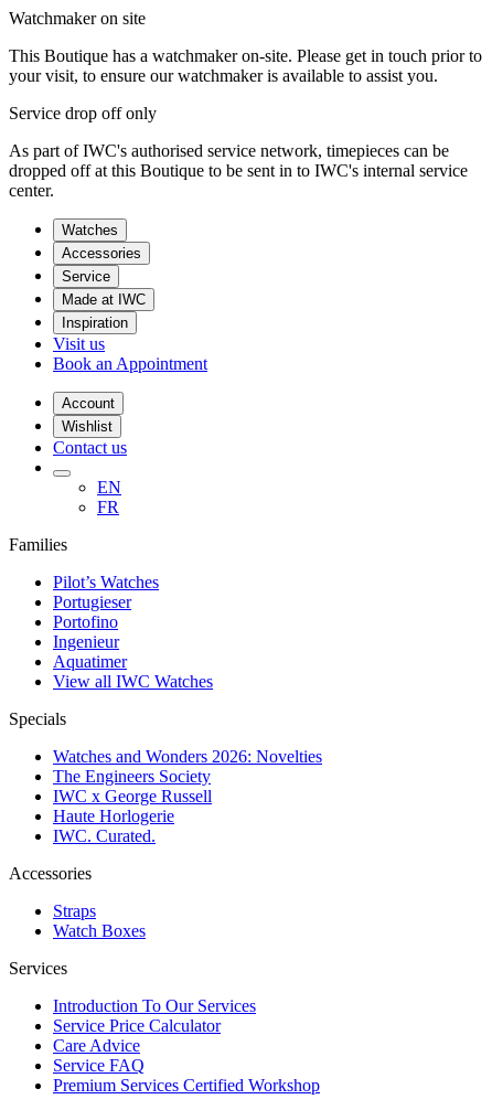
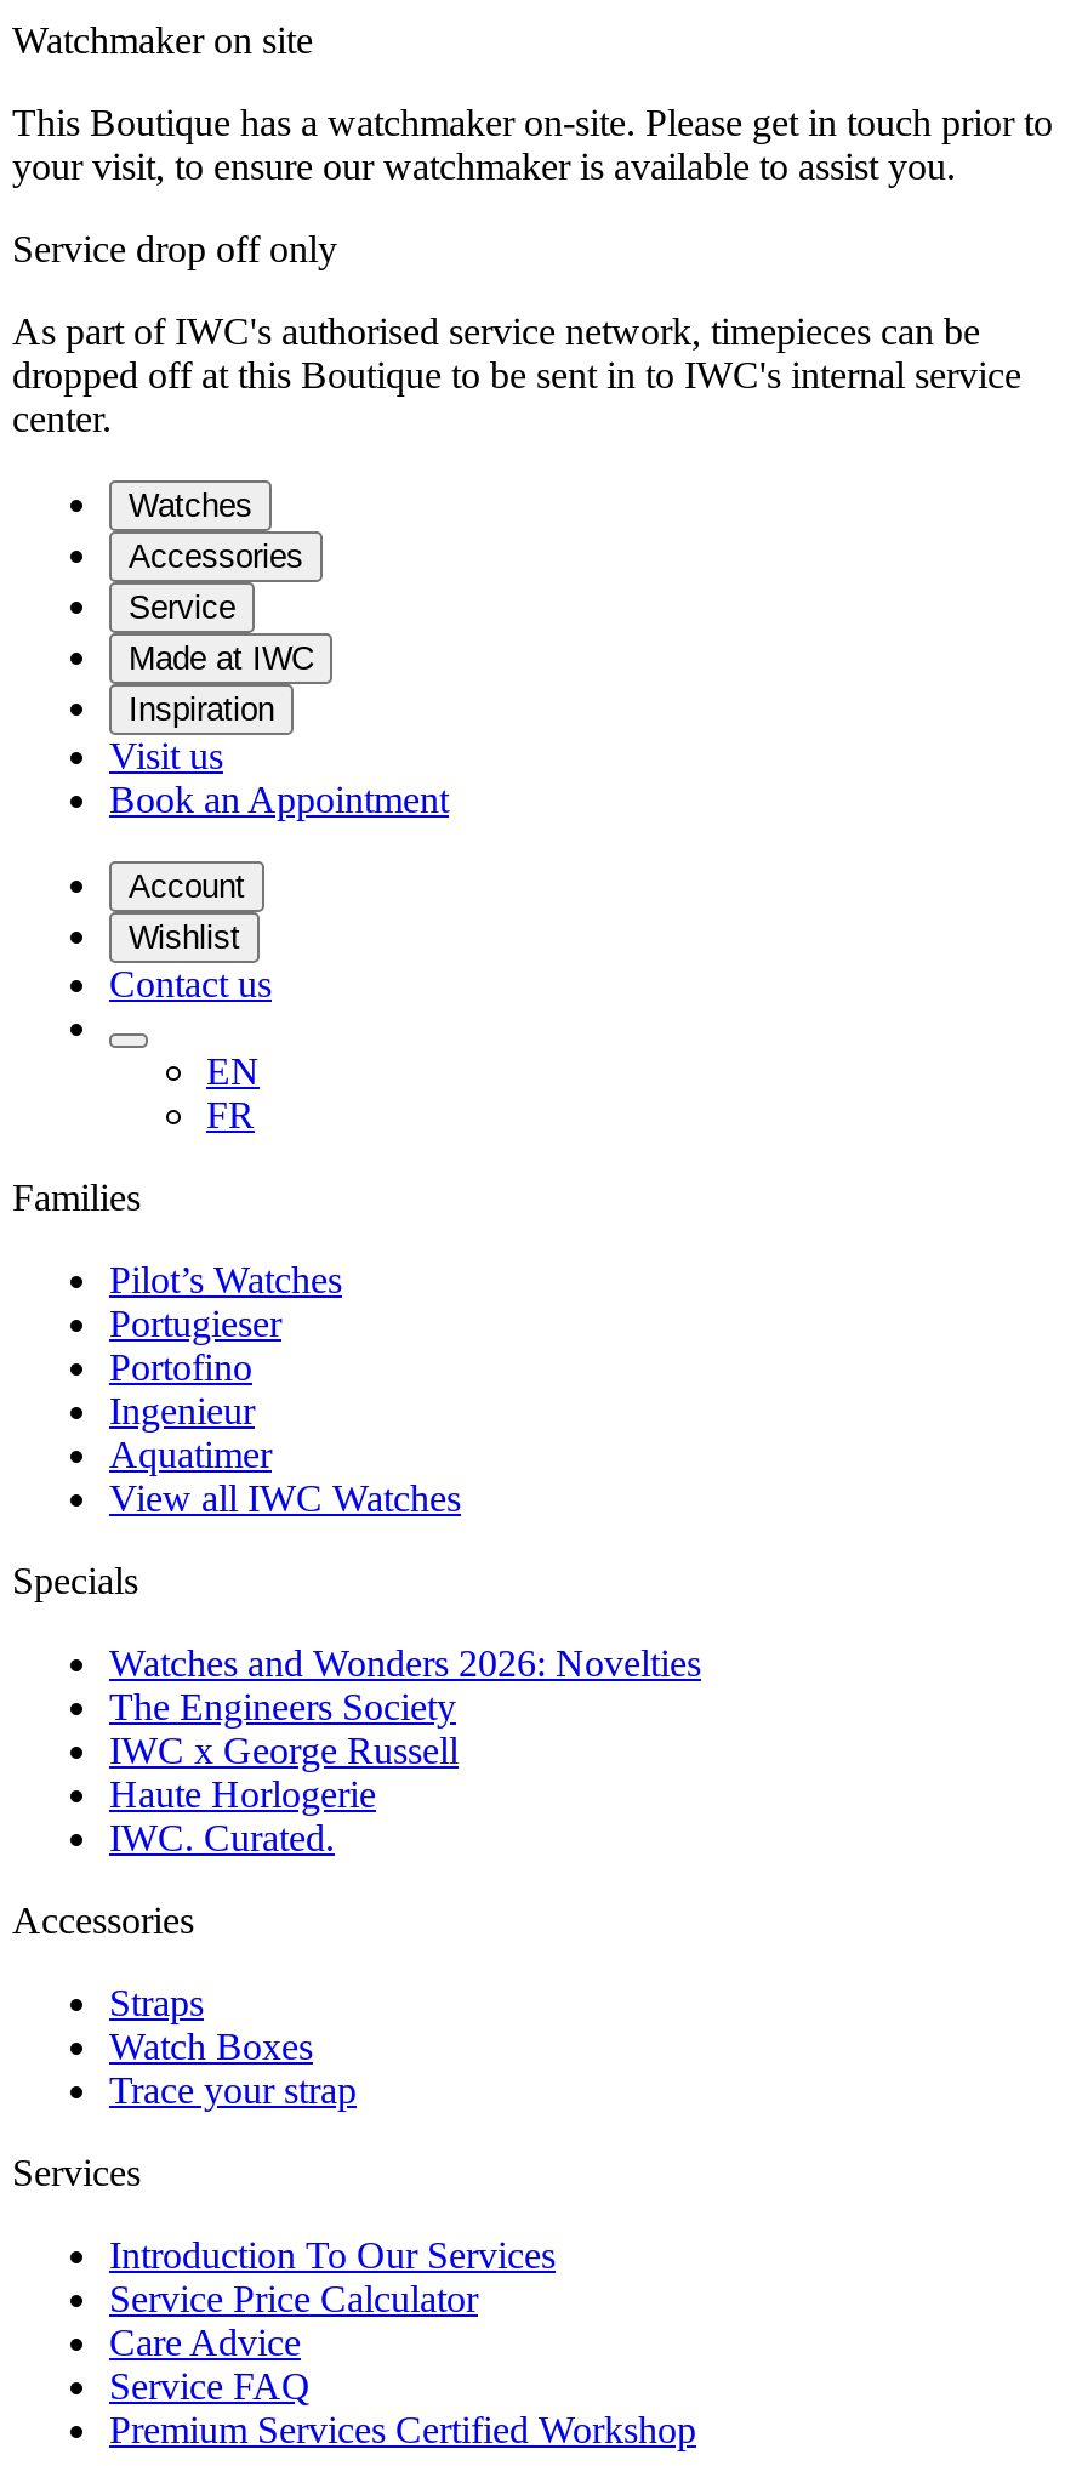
+ Trace your strap
